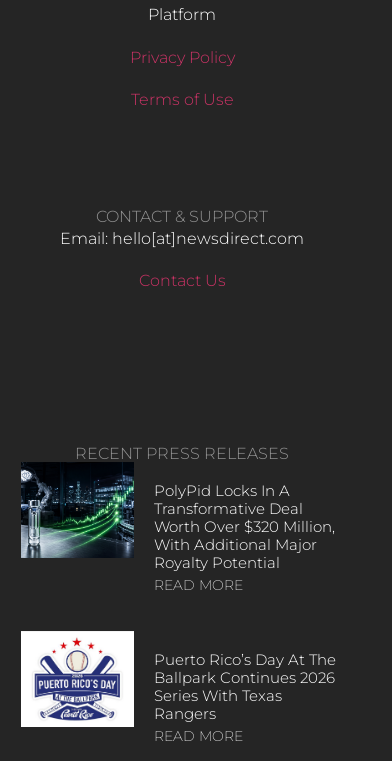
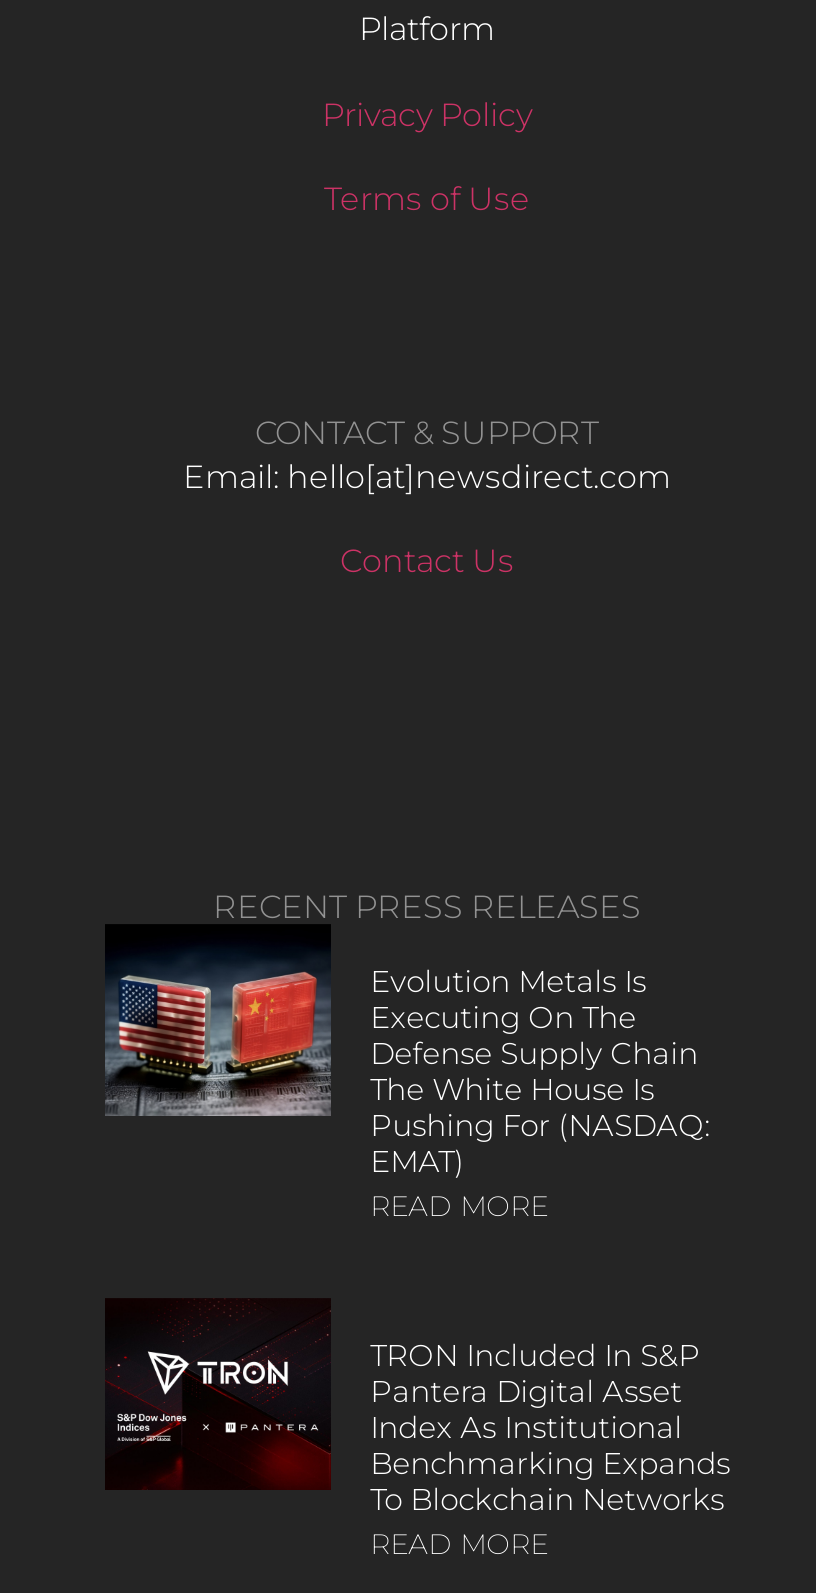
- [image]
- PolyPid Locks In A
- Transformative Deal
- Worth Over $320 Million,
- With Additional Major
- Royalty Potential
+ [image]
+ Evolution Metals Is
+ Executing On The
+ Defense Supply Chain
+ The White House Is
+ Pushing For (NASDAQ:
+ EMAT)

- [image]
- Puerto Rico’s Day At The
- Ballpark Continues 2026
- Series With Texas
- Rangers
+ [image]
+ TRON Included In S&P
+ Pantera Digital Asset
+ Index As Institutional
+ Benchmarking Expands
+ To Blockchain Networks
